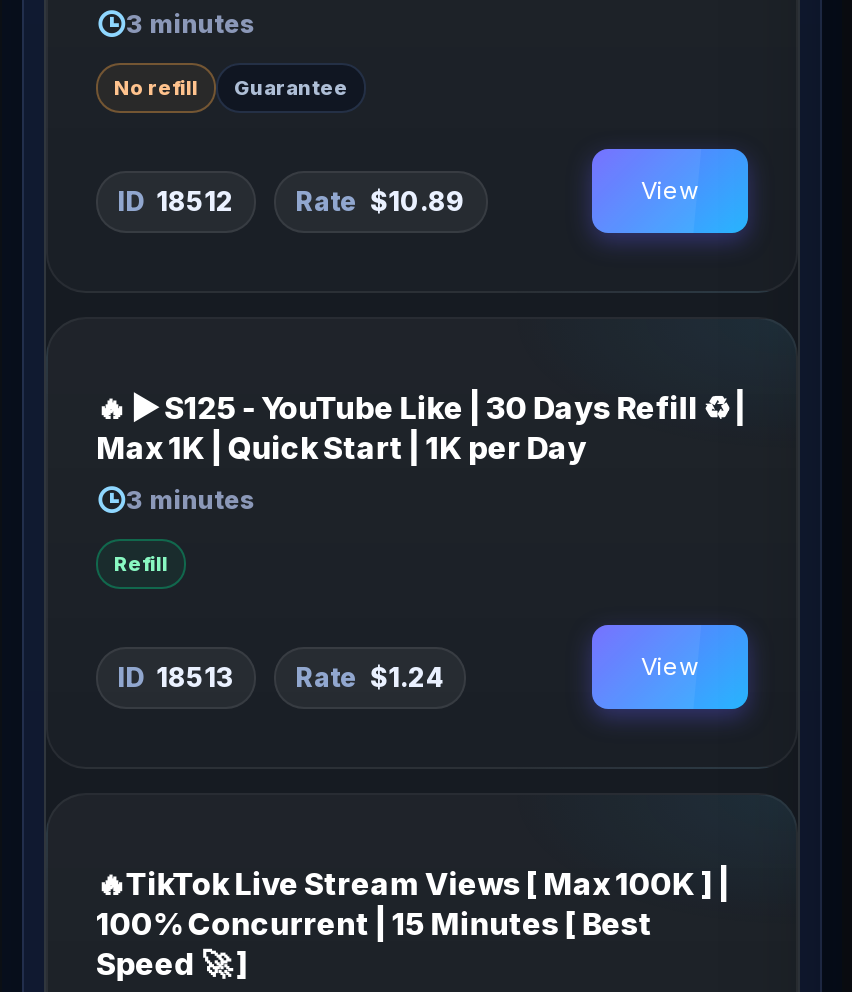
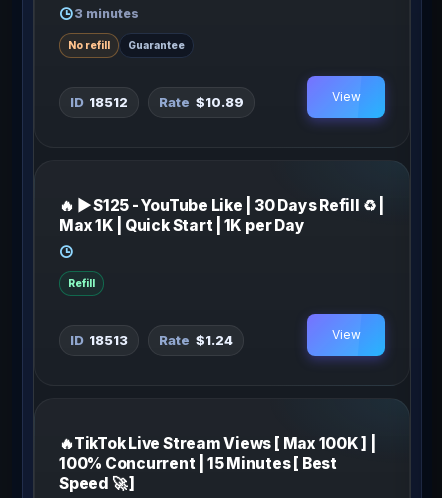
- 3 minutes
